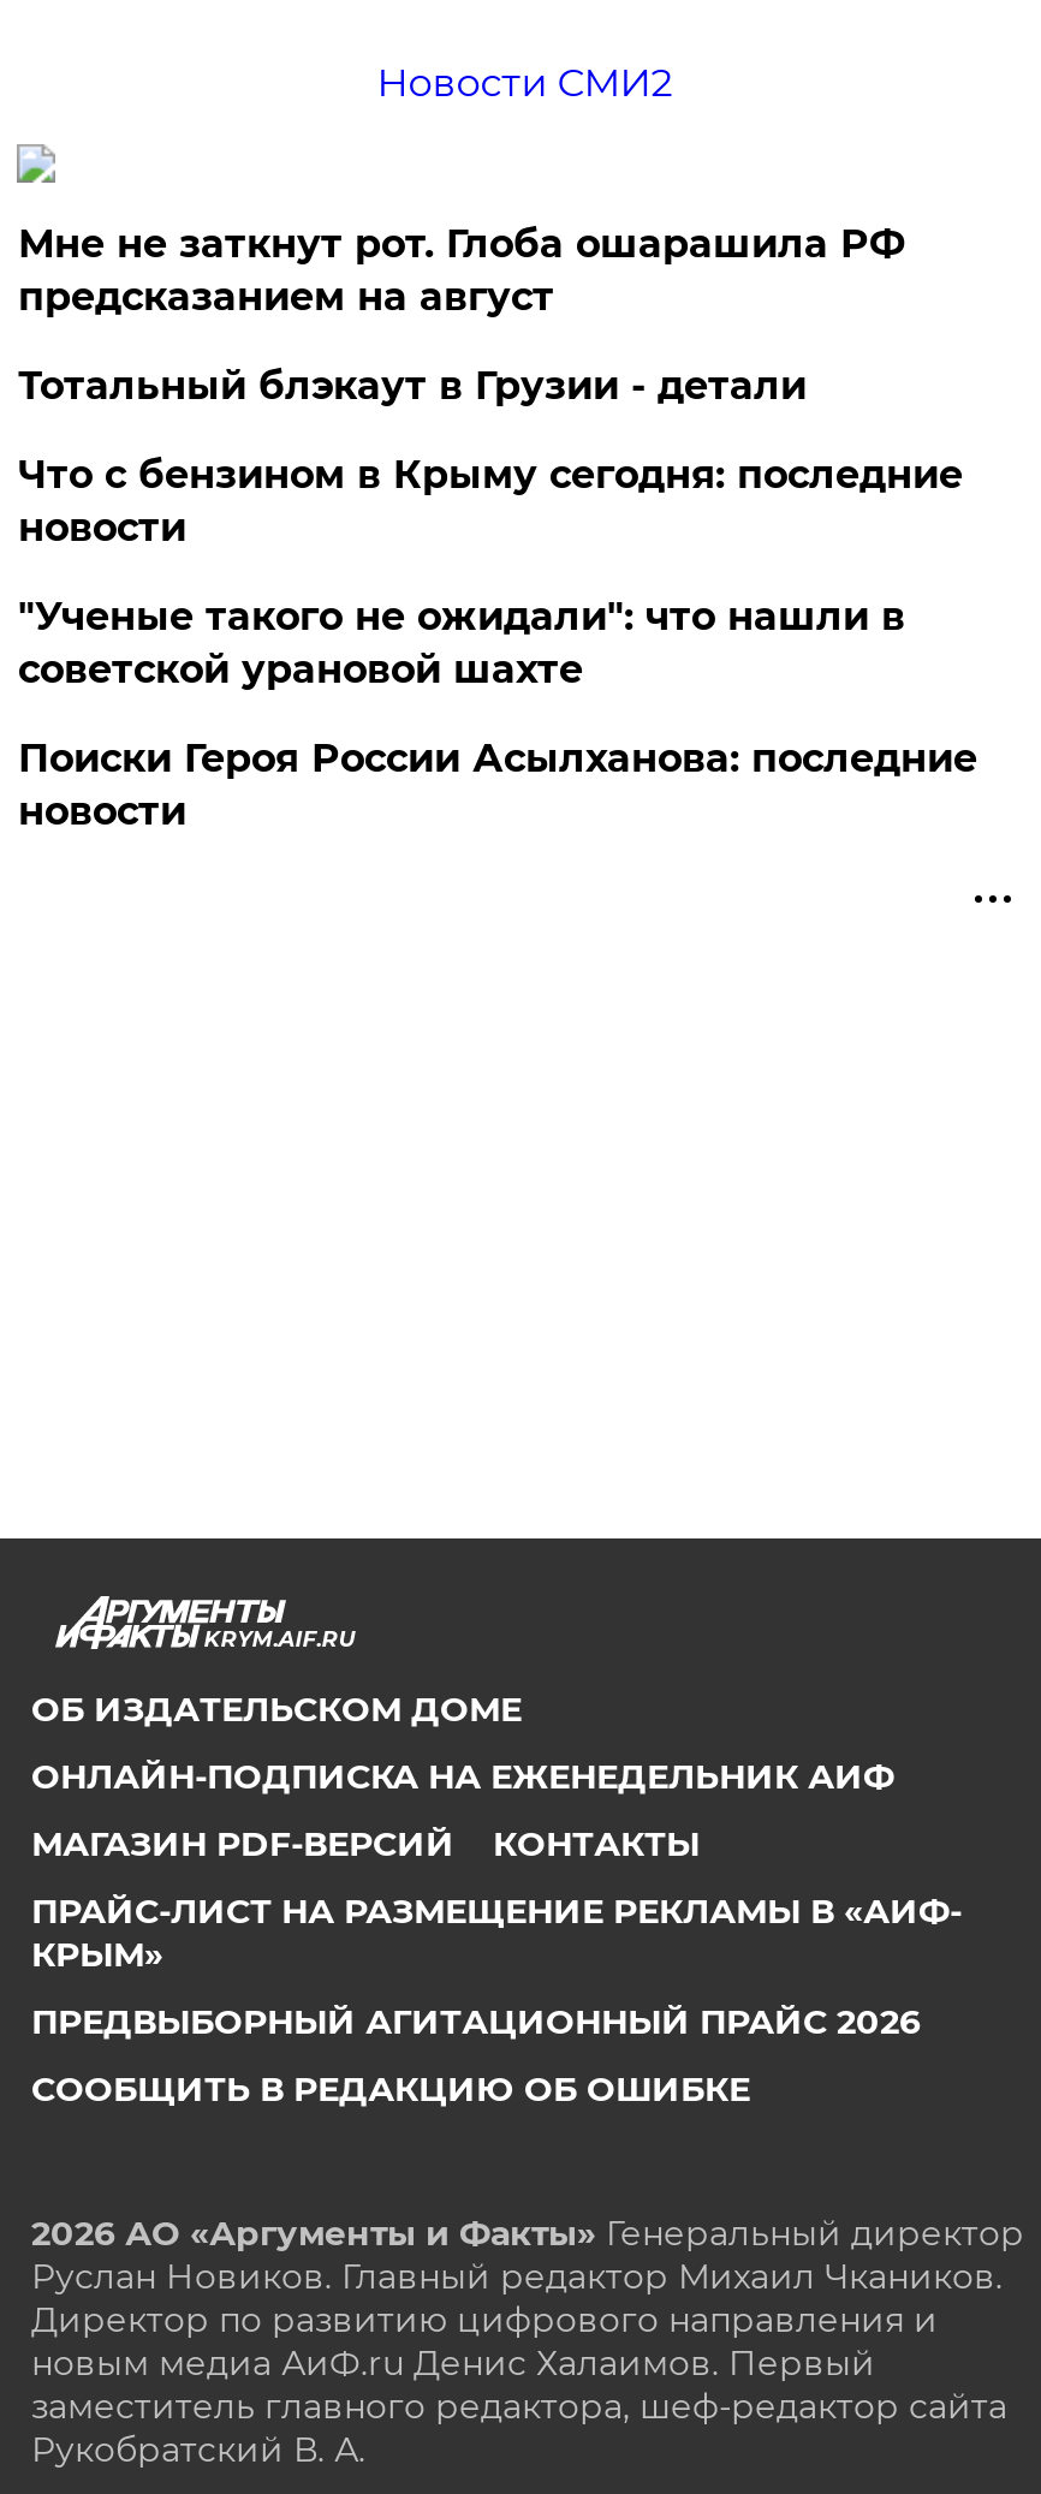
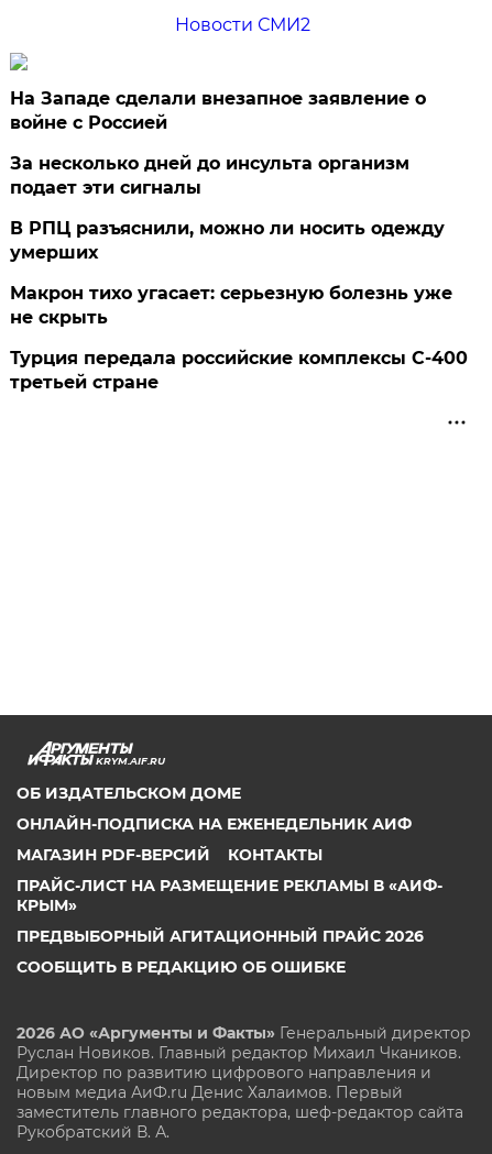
- Мне не заткнут рот. Глоба ошарашила РФ
- предсказанием на август
+ На Западе сделали внезапное заявление о
+ войне с Россией

- Тотальный блэкаут в Грузии - детали
+ За несколько дней до инсульта организм
+ подает эти сигналы

- Что с бензином в Крыму сегодня: последние
- новости
+ В РПЦ разъяснили, можно ли носить одежду
+ умерших

- "Ученые такого не ожидали": что нашли в
- советской урановой шахте
+ Макрон тихо угасает: серьезную болезнь уже
+ не скрыть

- Поиски Героя России Асылханова: последние
- новости
+ Турция передала российские комплексы С-400
+ третьей стране
